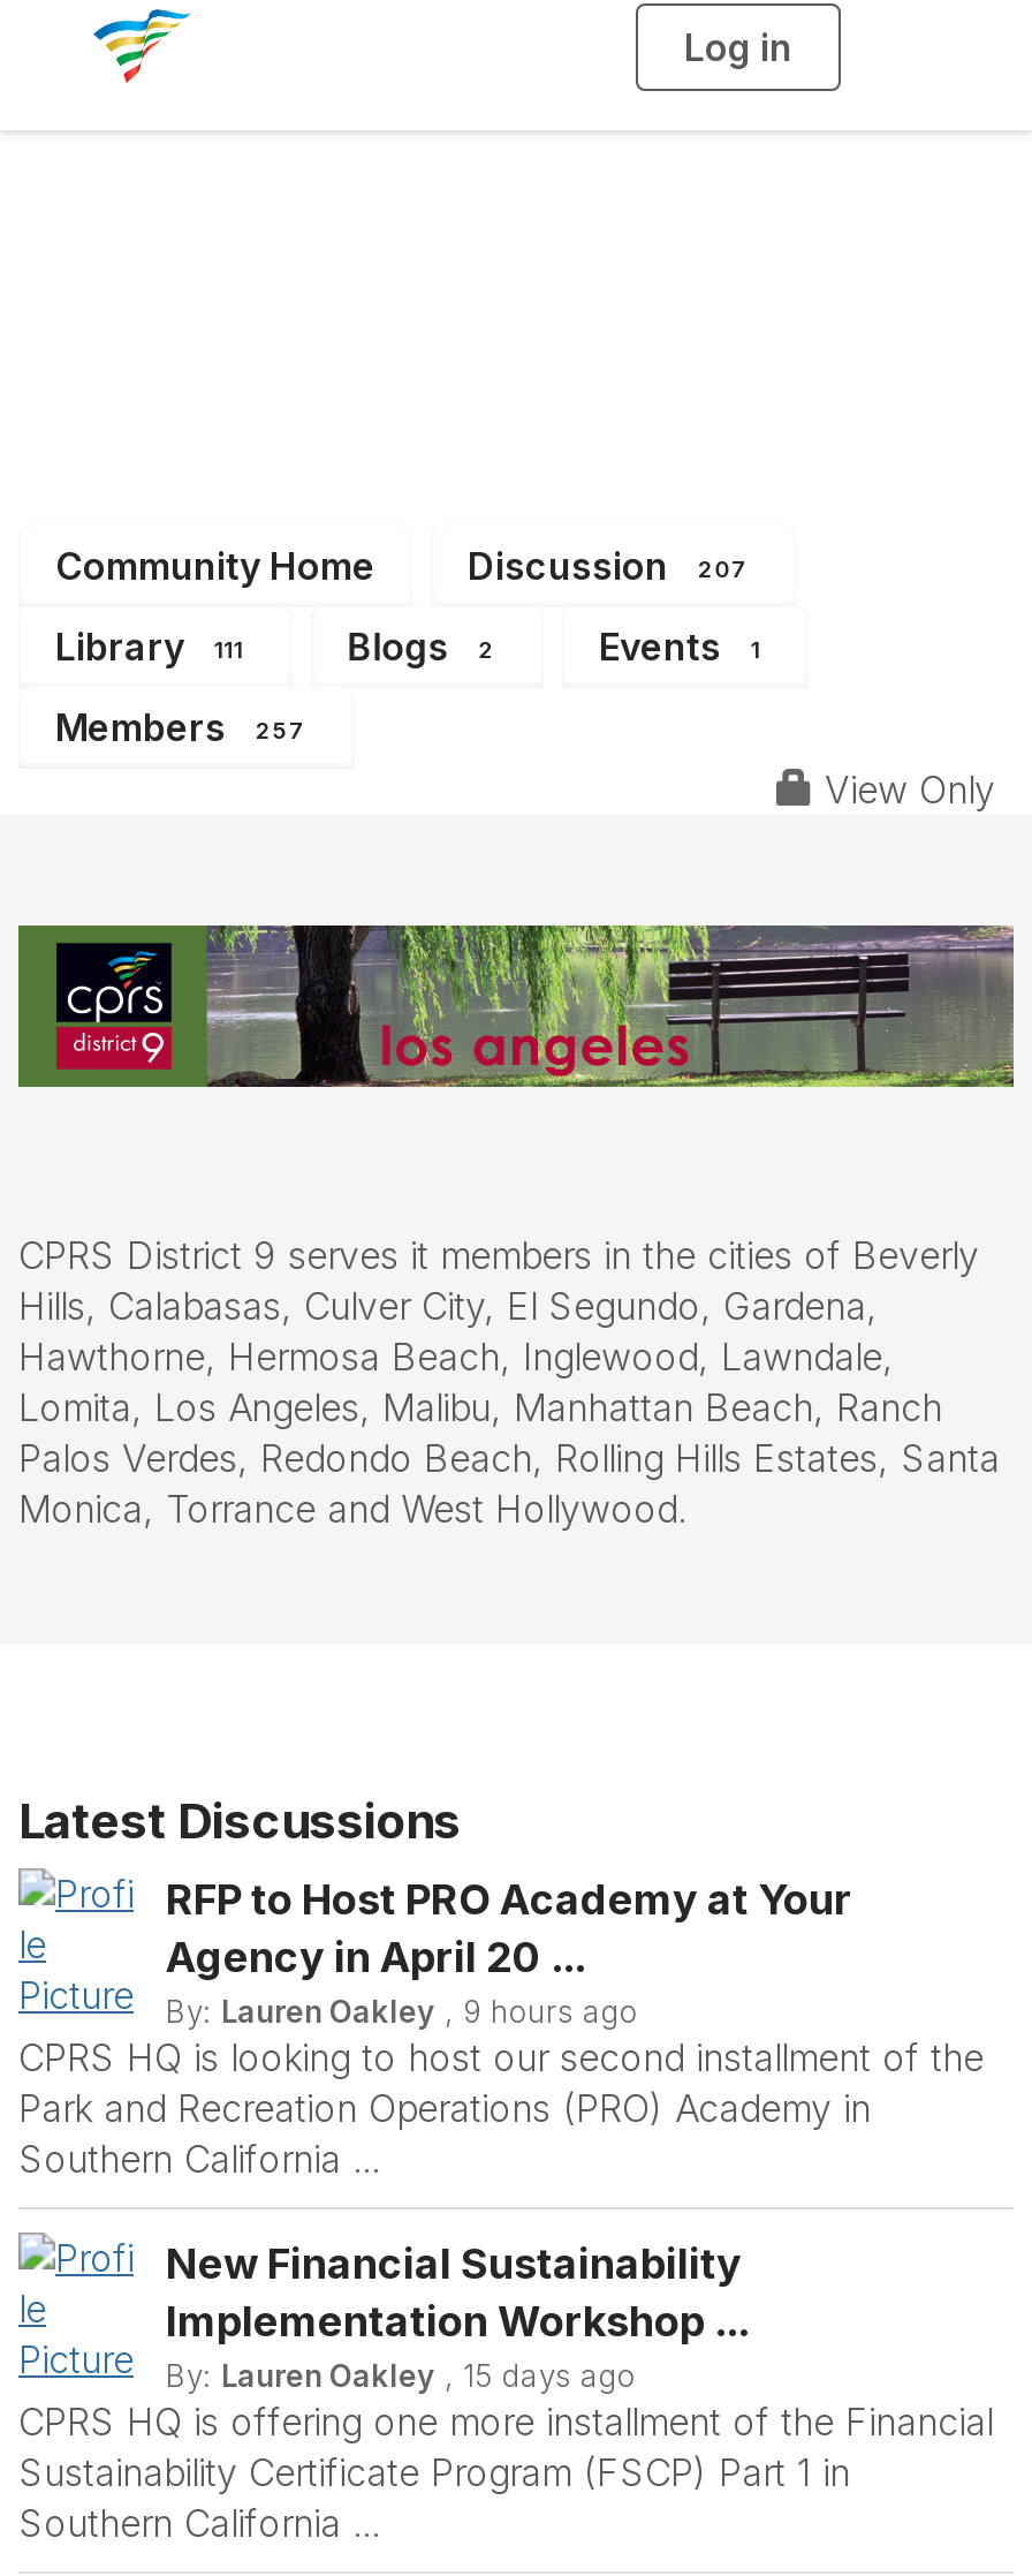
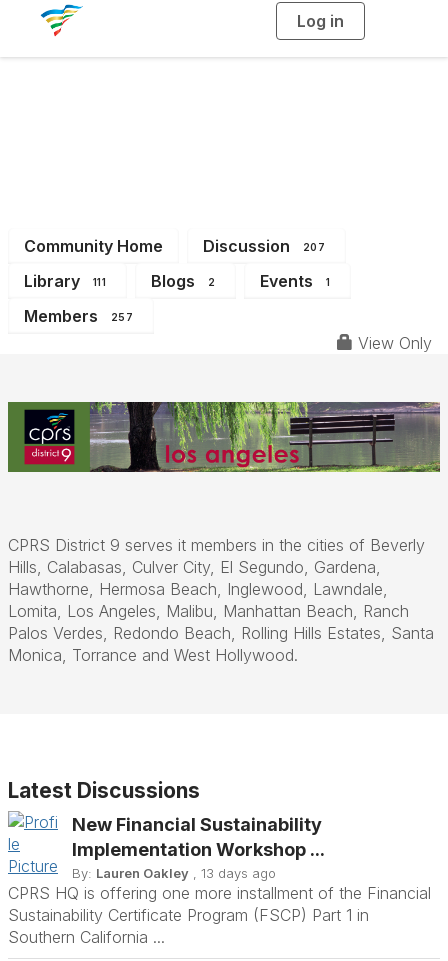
- RFP to Host PRO Academy at Your
- Agency in April 20 ...
- By: Lauren Oakley, 9 hours ago
- CPRS HQ is looking to host our second installment of the
- Park and Recreation Operations (PRO) Academy in
- Southern California ...

- By: Lauren Oakley, 15 days ago
+ By: Lauren Oakley, 13 days ago
